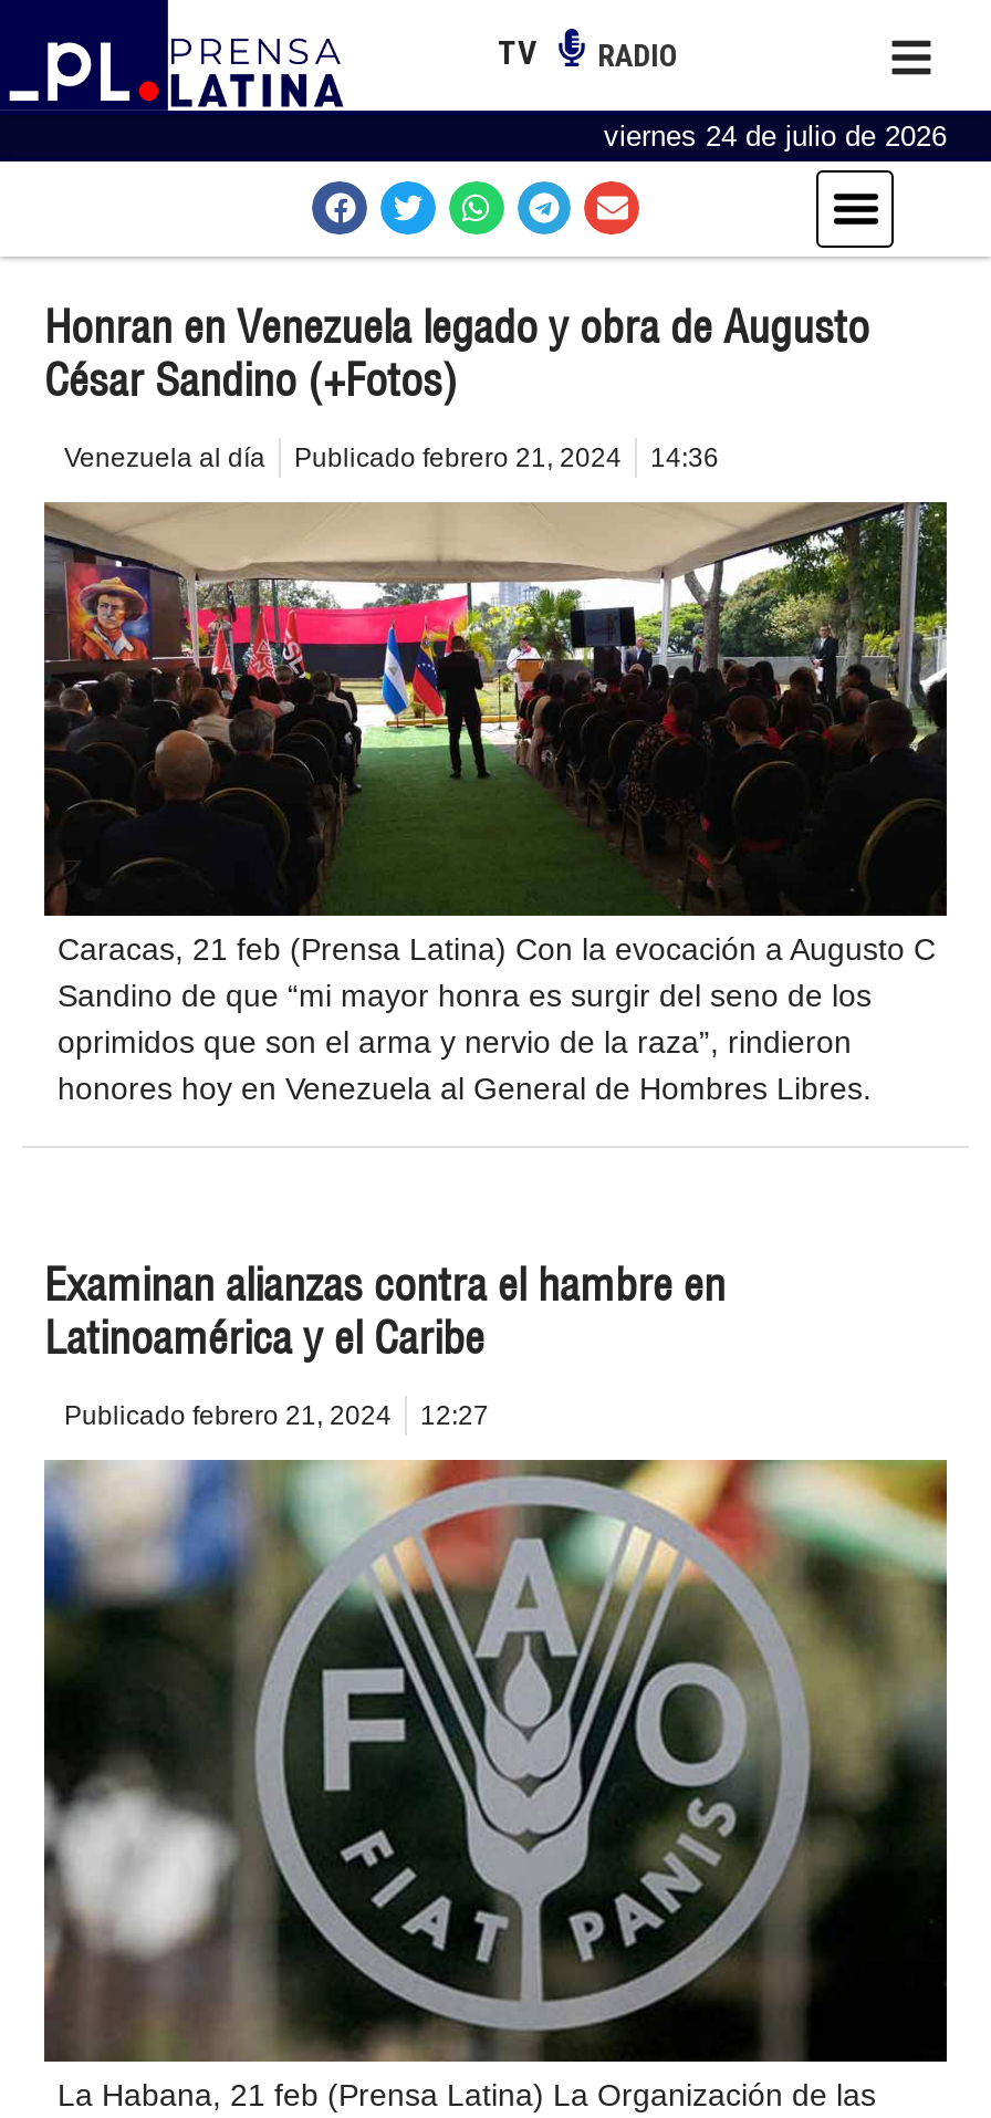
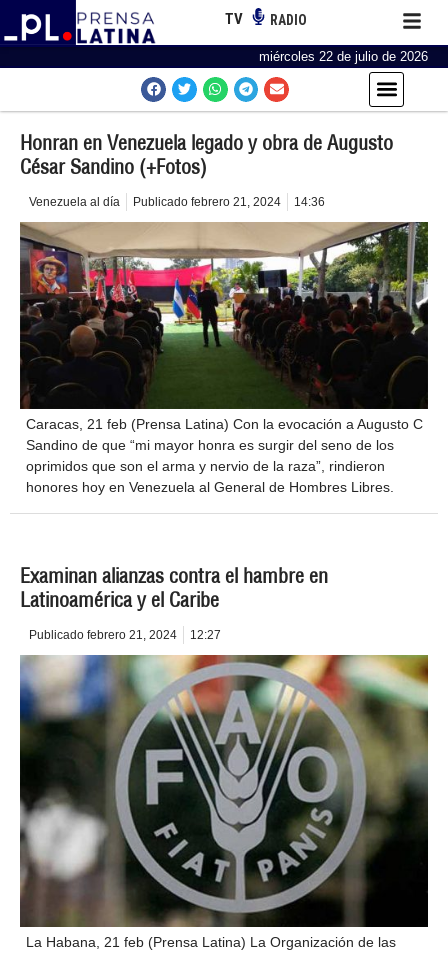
- viernes 24 de julio de 2026
+ miércoles 22 de julio de 2026
